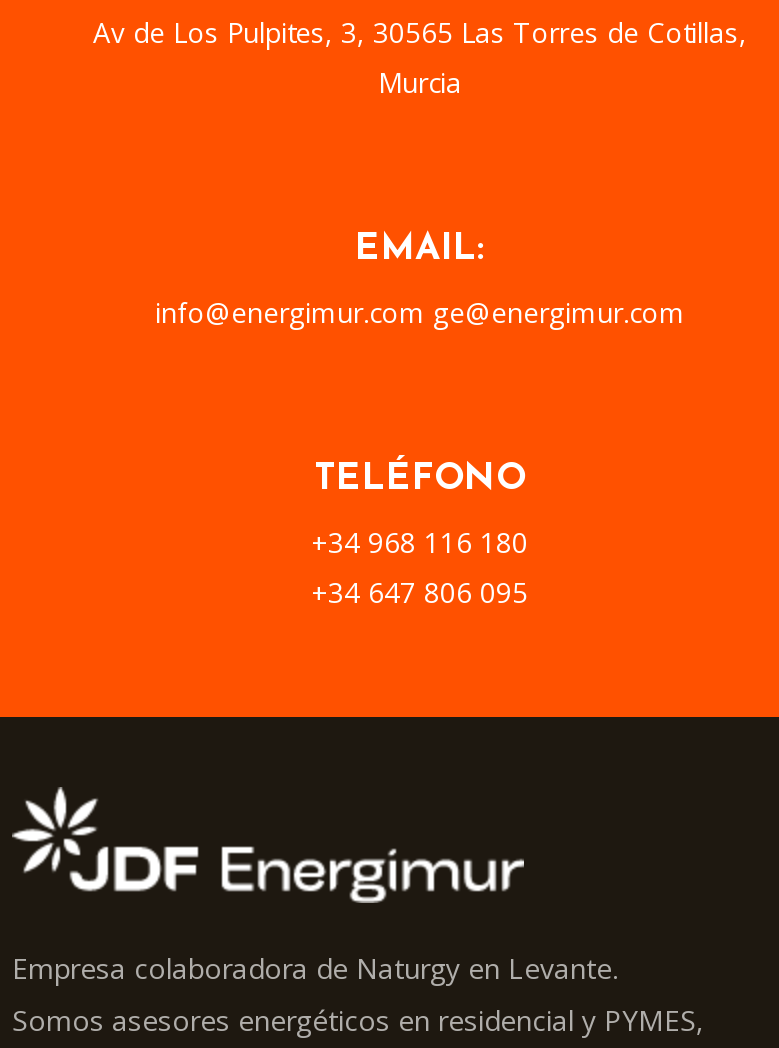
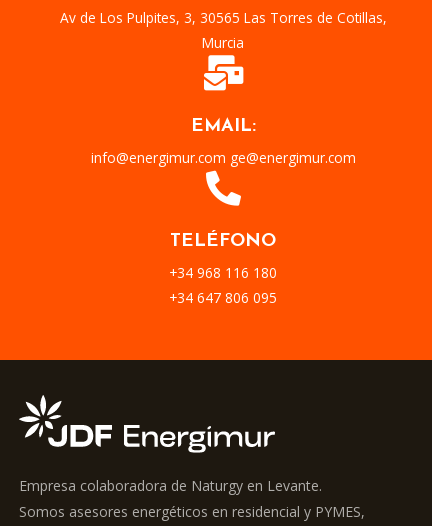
+ [image]

+ [image]
